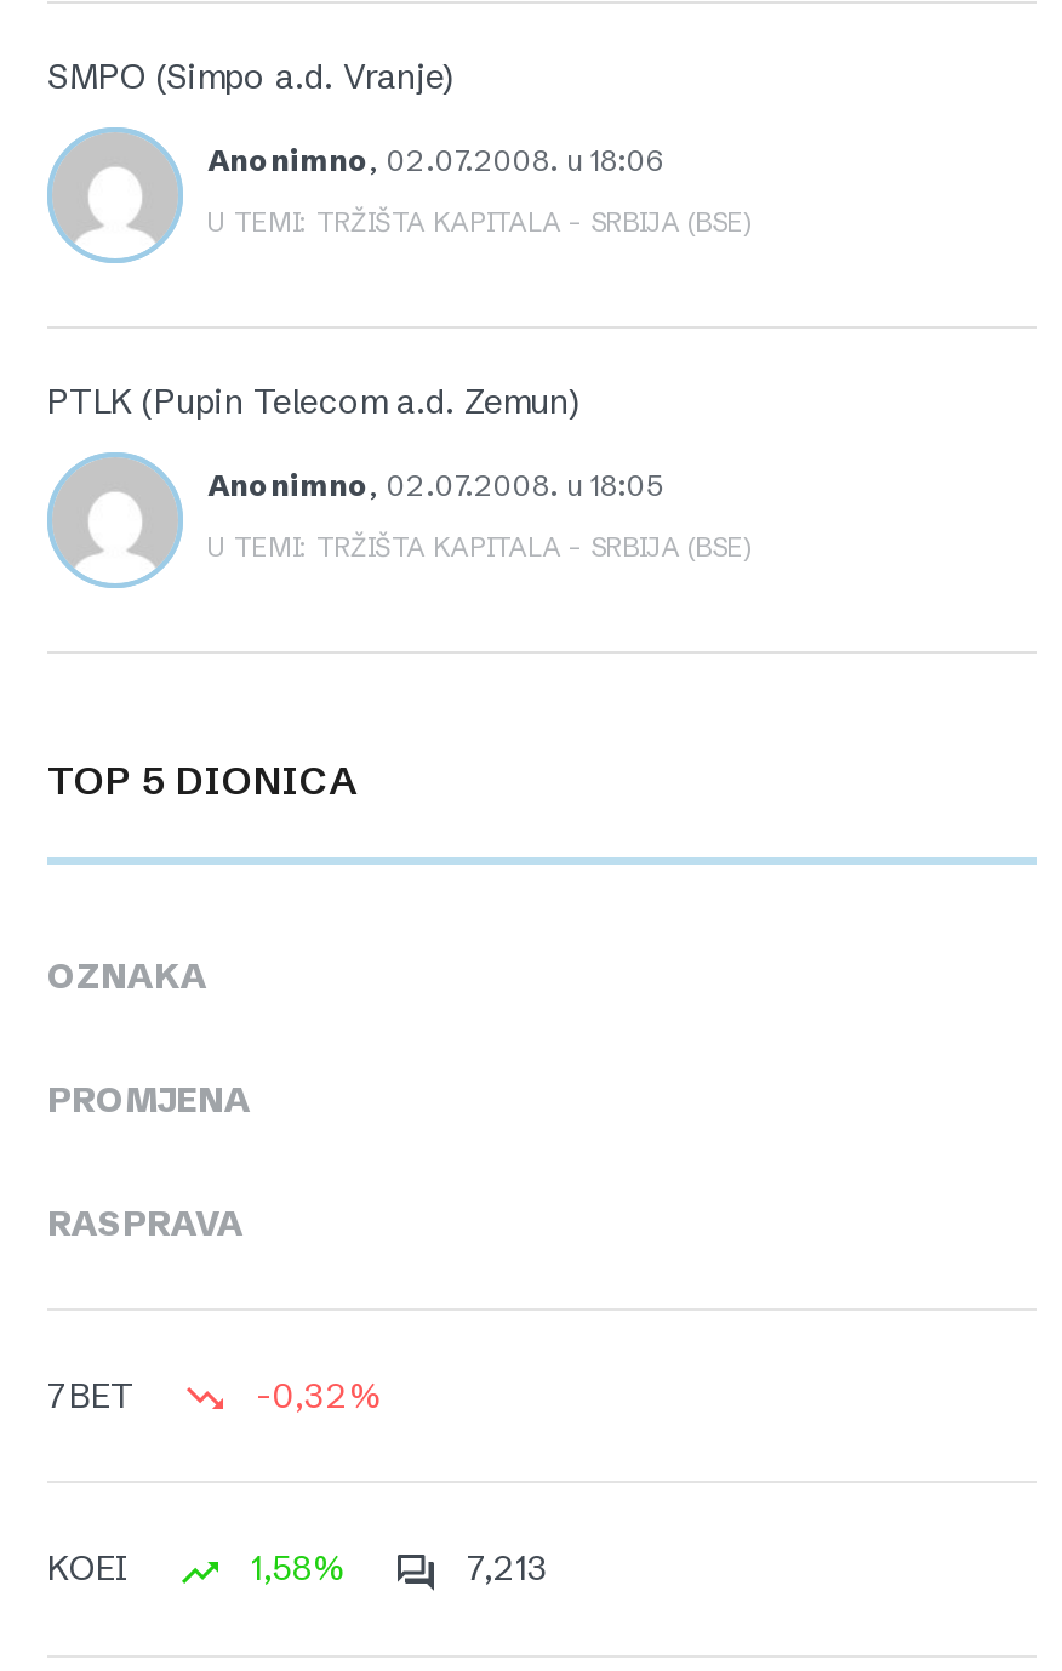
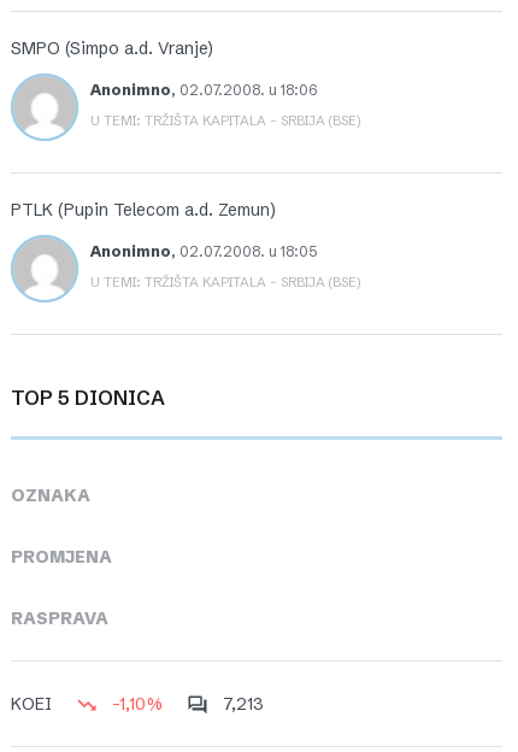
- 7BET
- -0,32%

- 1,58%
+ -1,10%
